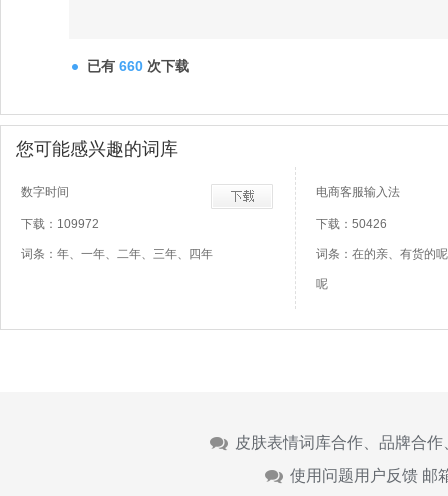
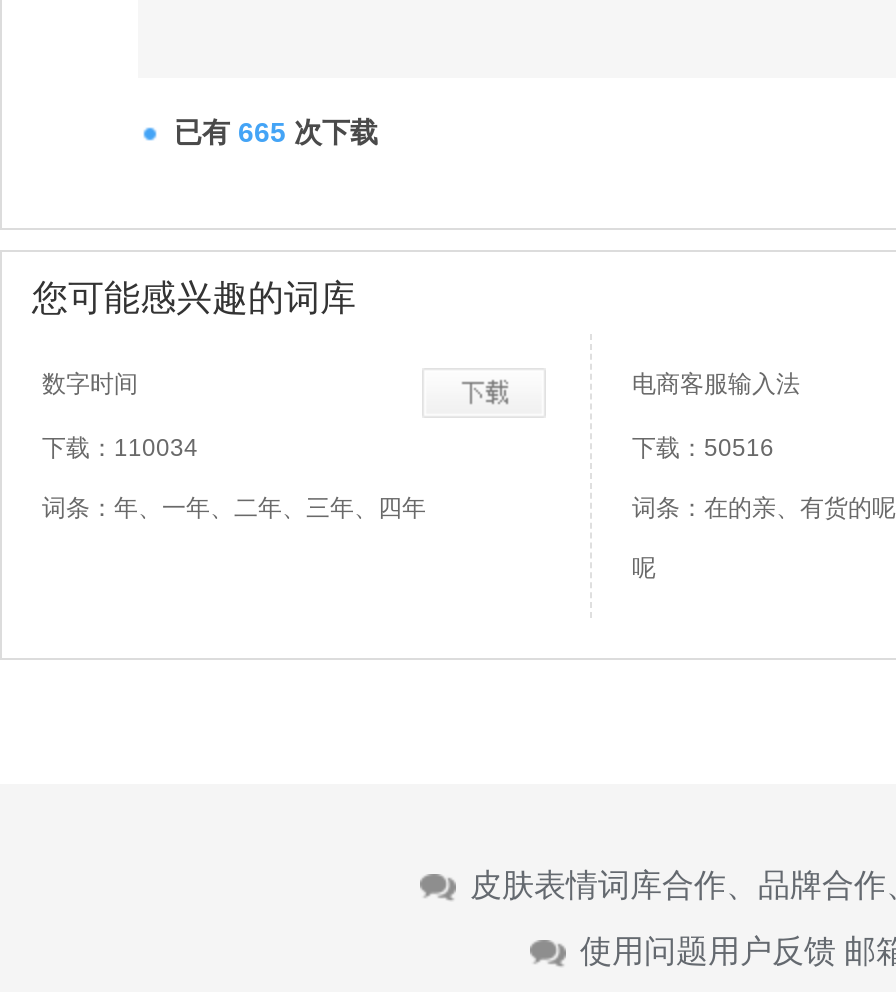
- 已有660次下载
+ 已有665次下载

- 下载：109972
+ 下载：110034

- 下载：50426
+ 下载：50516
